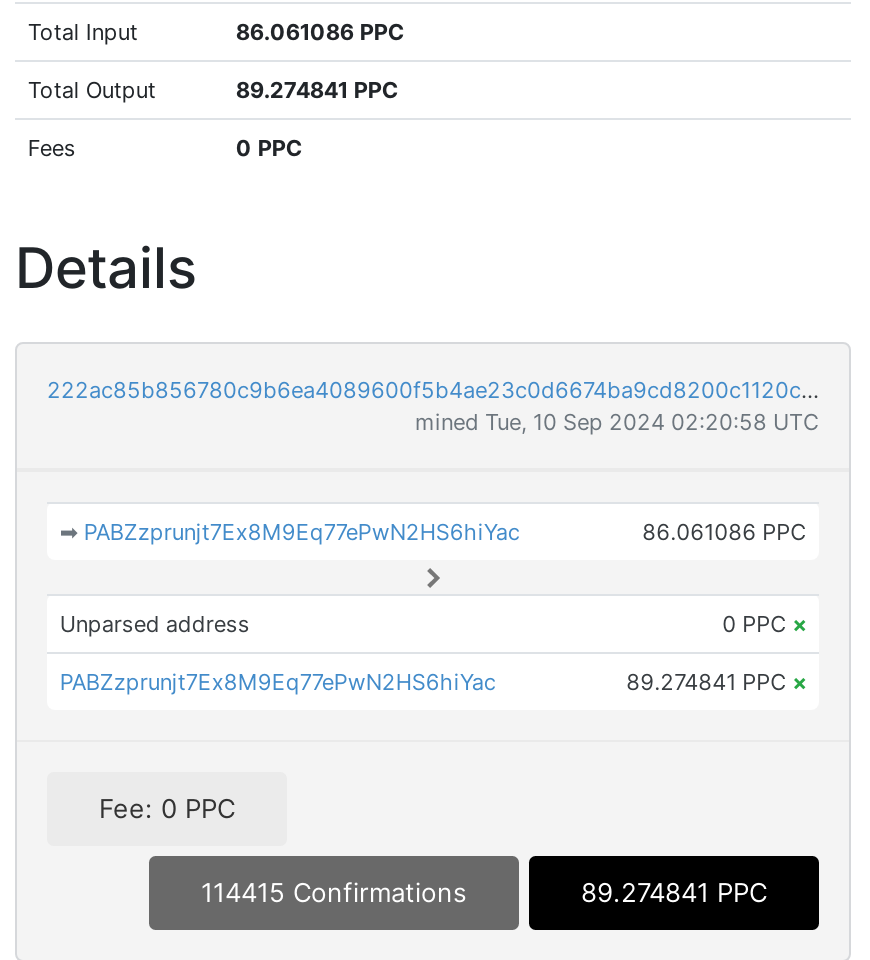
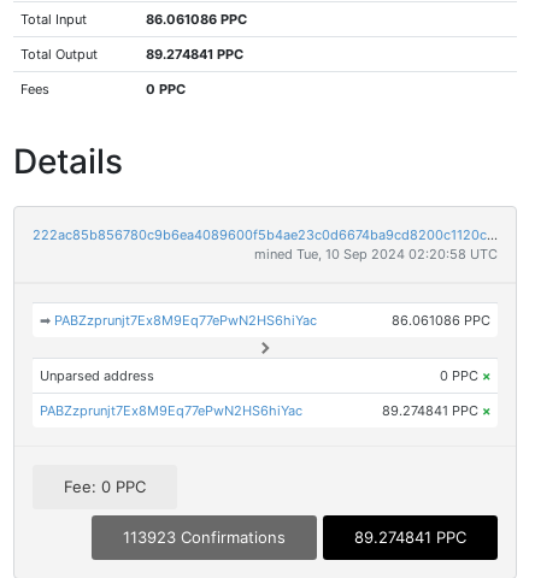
- 114415 Confirmations
+ 113923 Confirmations
